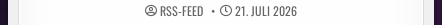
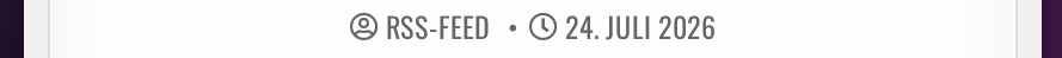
- RSS-FEED 21. JULI 2026
+ RSS-FEED 24. JULI 2026
